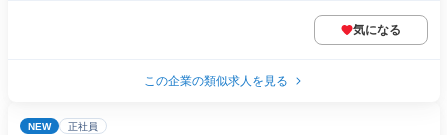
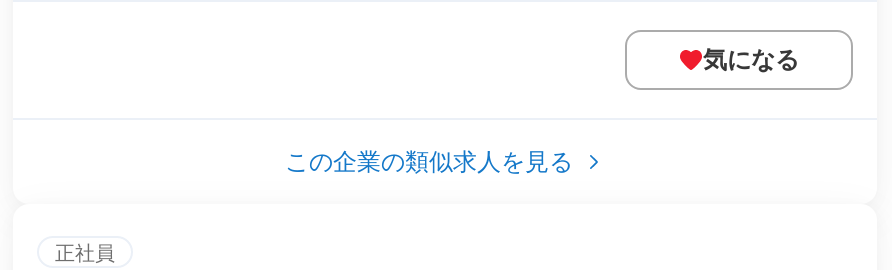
- NEW
